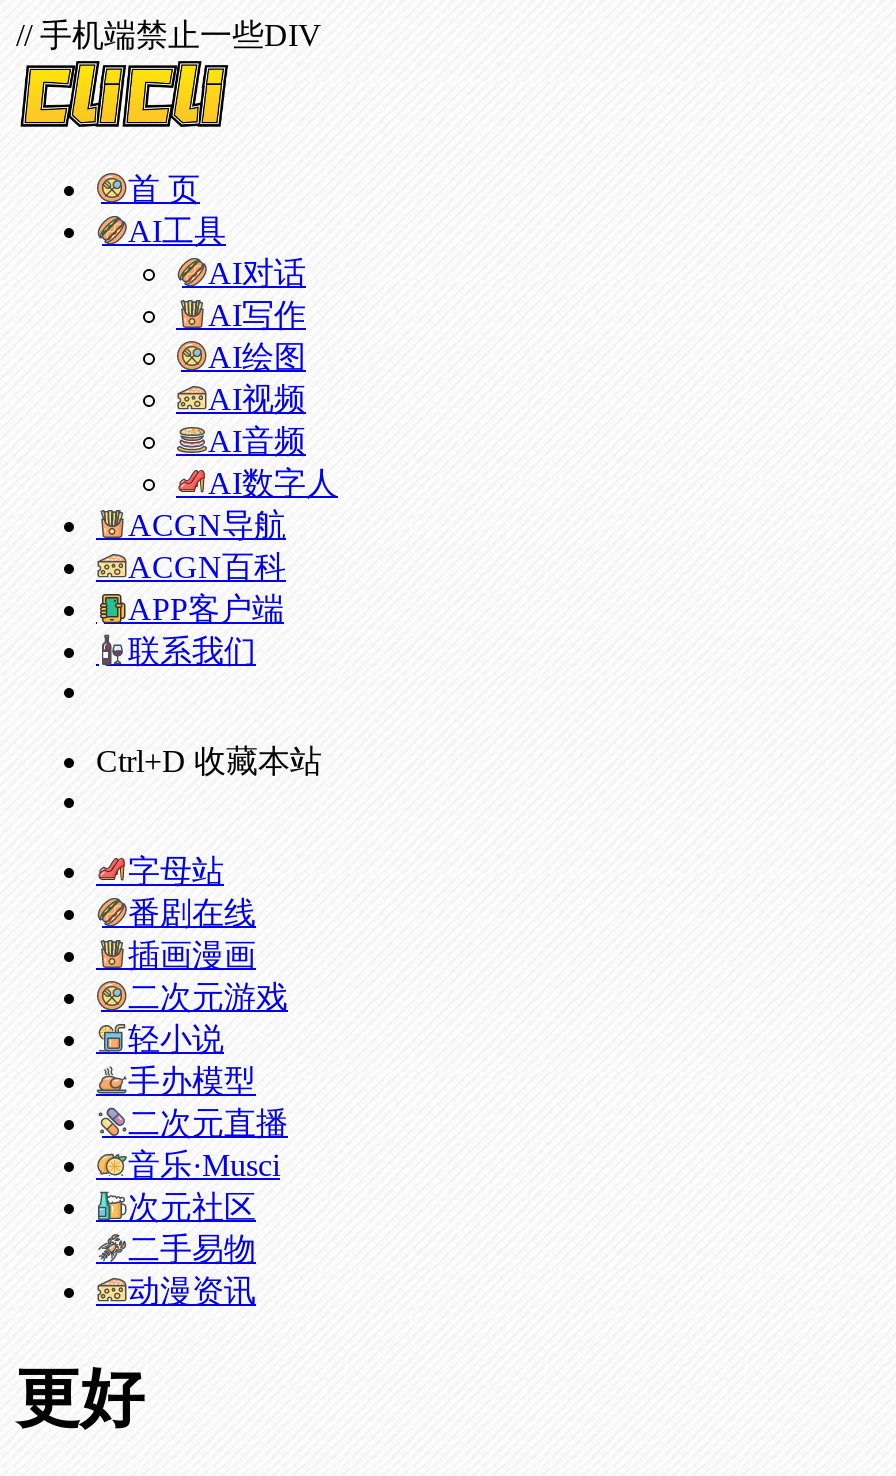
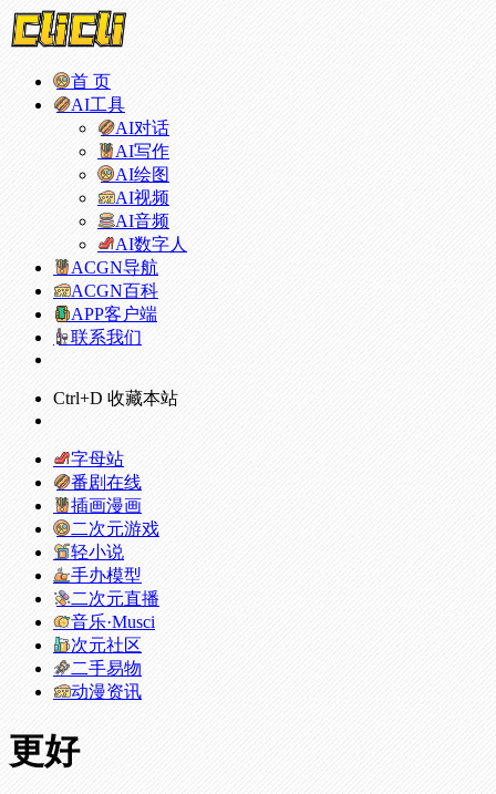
- // 手机端禁止一些DIV
